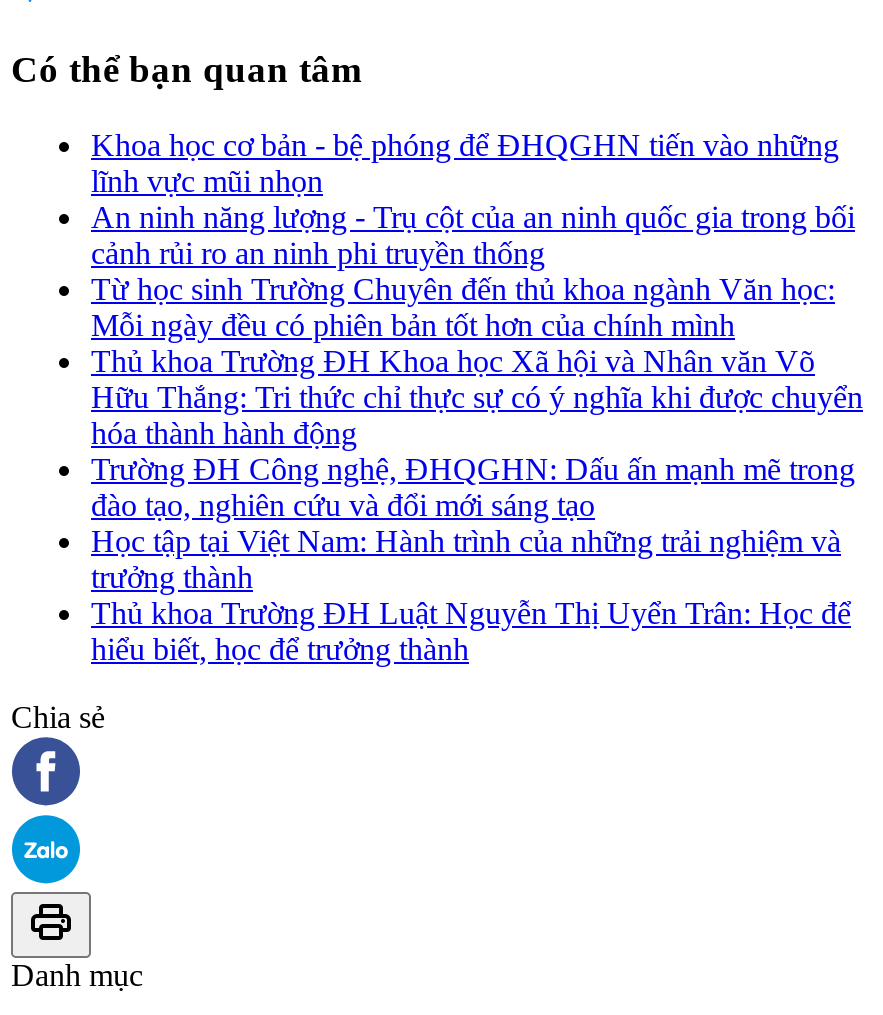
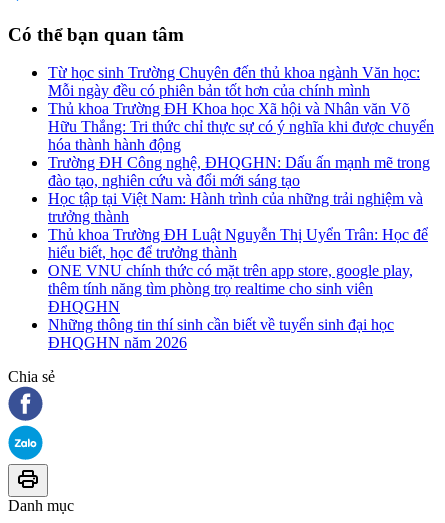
- Khoa học cơ bản - bệ phóng để ĐHQGHN tiến vào những
- lĩnh vực mũi nhọn
- An ninh năng lượng - Trụ cột của an ninh quốc gia trong bối
- cảnh rủi ro an ninh phi truyền thống

moved up: Từ học sinh Trường Chuyên đến thủ khoa ngành Văn học: | Mỗi ngày đều có phiên bản tốt hơn của chính mình | Thủ khoa Trường ĐH Khoa học Xã hội và Nhân văn Võ | ... | Thủ khoa Trường ĐH Luật Nguyễn Thị Uyển Trân: Học để | hiểu biết, học để trưởng thành

+ ONE VNU chính thức có mặt trên app store, google play,
+ thêm tính năng tìm phòng trọ realtime cho sinh viên
+ ĐHQGHN
+ Những thông tin thí sinh cần biết về tuyển sinh đại học
+ ĐHQGHN năm 2026
